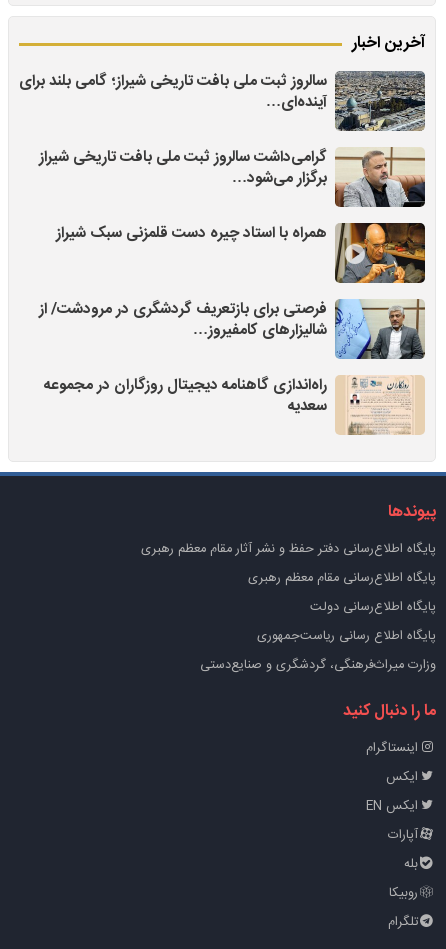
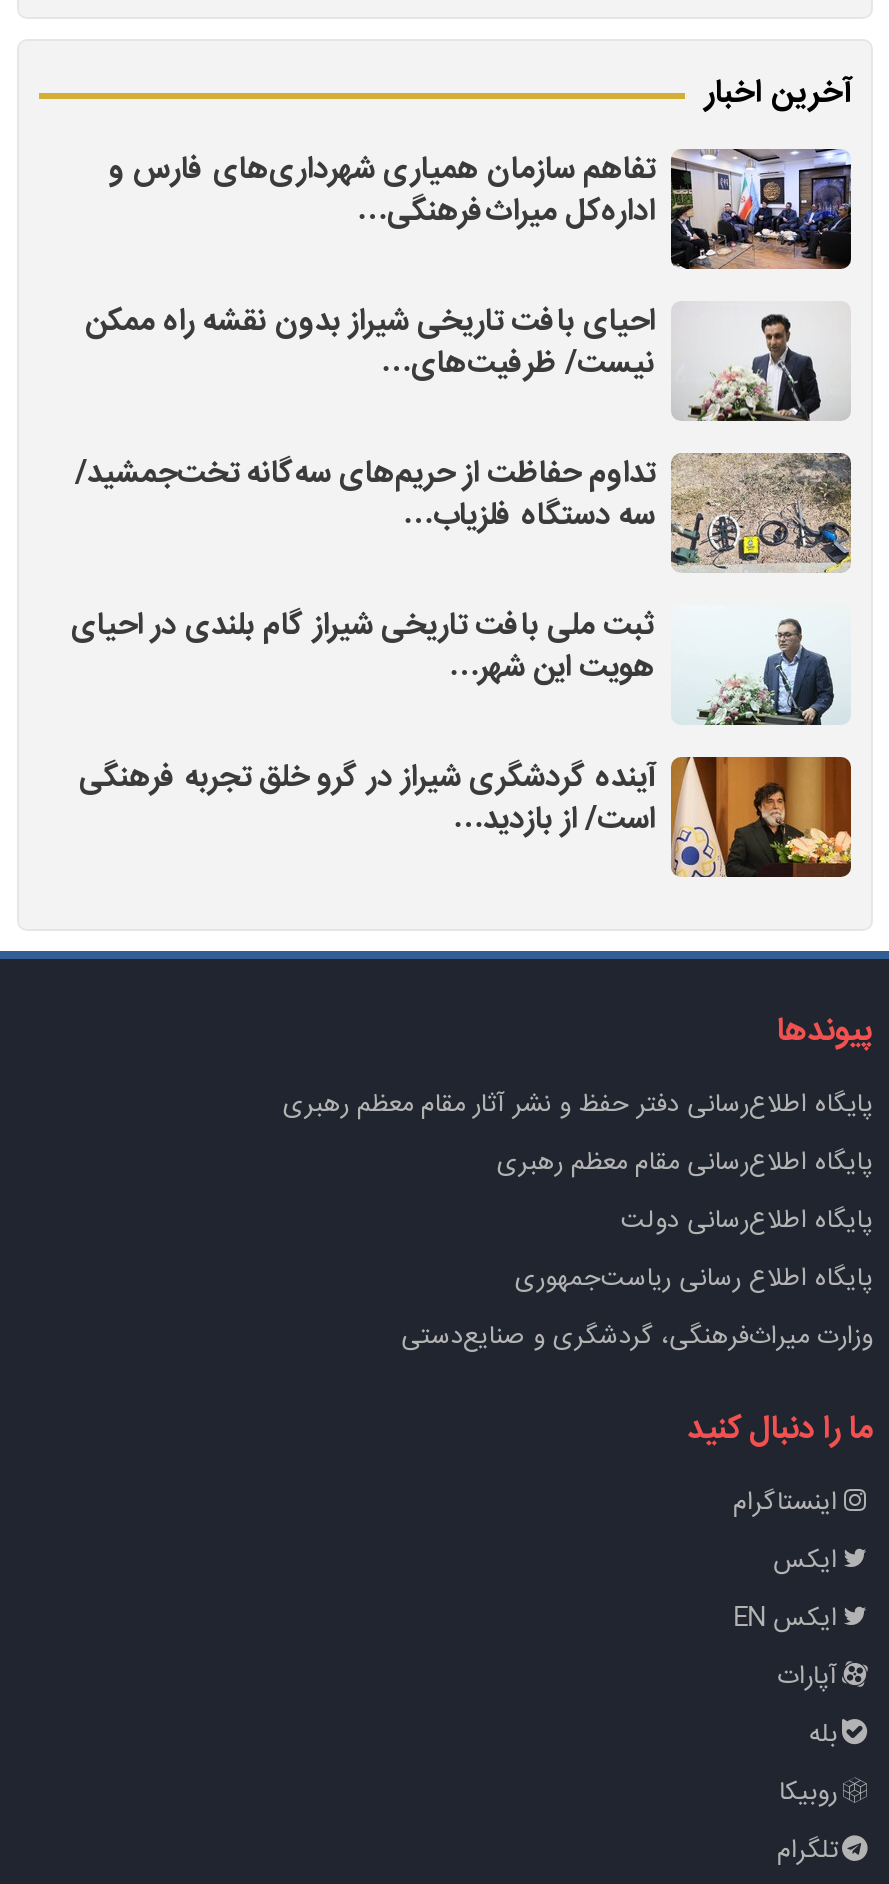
- [image]
- سالروز ثبت ملی بافت تاریخی شیراز؛ گامی بلند برای
- آینده‌ای…
+ [image]
+ تفاهم سازمان همیاری شهرداری‌های فارس و
+ اداره‌کل میراث‌فرهنگی…

- [image]
- گرامی‌داشت سالروز ثبت ملی بافت تاریخی شیراز
- برگزار می‌شود…
+ [image]
+ احیای بافت تاریخی شیراز بدون نقشه راه ممکن
+ نیست/ ظرفیت‌های…

- [image]
- همراه با استاد چیره دست قلمزنی سبک شیراز
+ [image]
+ تداوم حفاظت از حریم‌های سه‌گانه تخت‌جمشید/
+ سه دستگاه فلزیاب…

- [image]
- فرصتی برای بازتعریف گردشگری در مرودشت/ از
- شالیزارهای کامفیروز…
+ [image]
+ ثبت ملی بافت تاریخی شیراز گام بلندی در احیای
+ هویت این شهر…

- [image]
- راه‌اندازی گاهنامه دیجیتال روزگاران در مجموعه
- سعدیه
+ [image]
+ آینده گردشگری شیراز در گرو خلق تجربه فرهنگی
+ است/ از بازدید…
